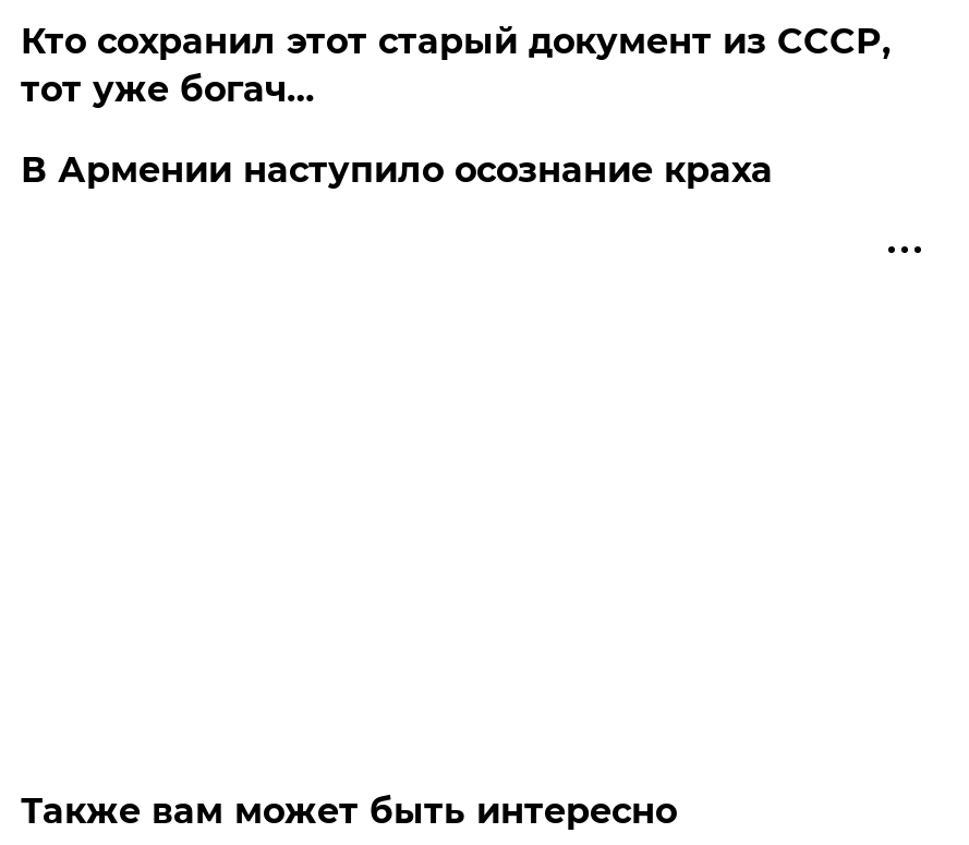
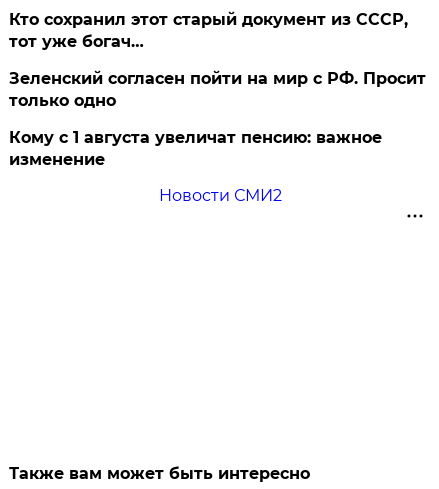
- В Армении наступило осознание краха
+ Зеленский согласен пойти на мир с РФ. Просит
+ только одно
+ Кому с 1 августа увеличат пенсию: важное
+ изменение
+ Новости СМИ2
